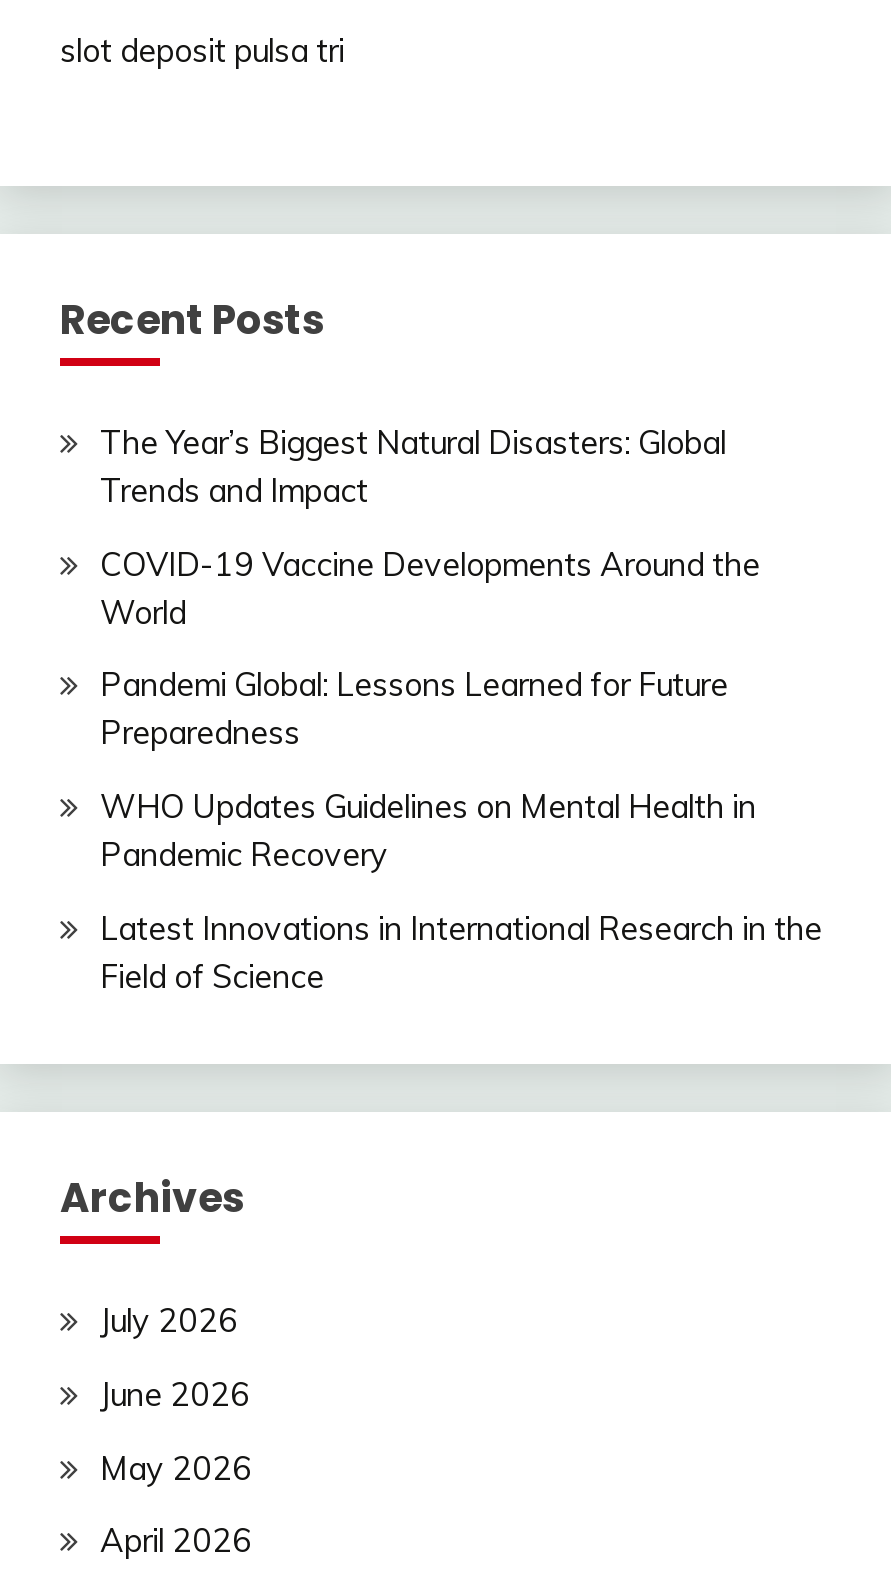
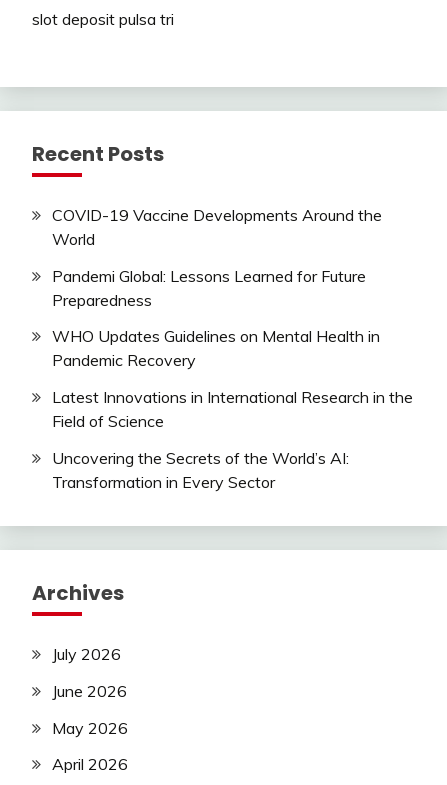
- The Year’s Biggest Natural Disasters: Global
- Trends and Impact

moved up: COVID-19 Vaccine Developments Around the | World | Pandemi Global: Lessons Learned for Future | Preparedness | WHO Updates Guidelines on Mental Health in | Pandemic Recovery | Latest Innovations in International Research in the | Field of Science

+ Uncovering the Secrets of the World’s AI:
+ Transformation in Every Sector
